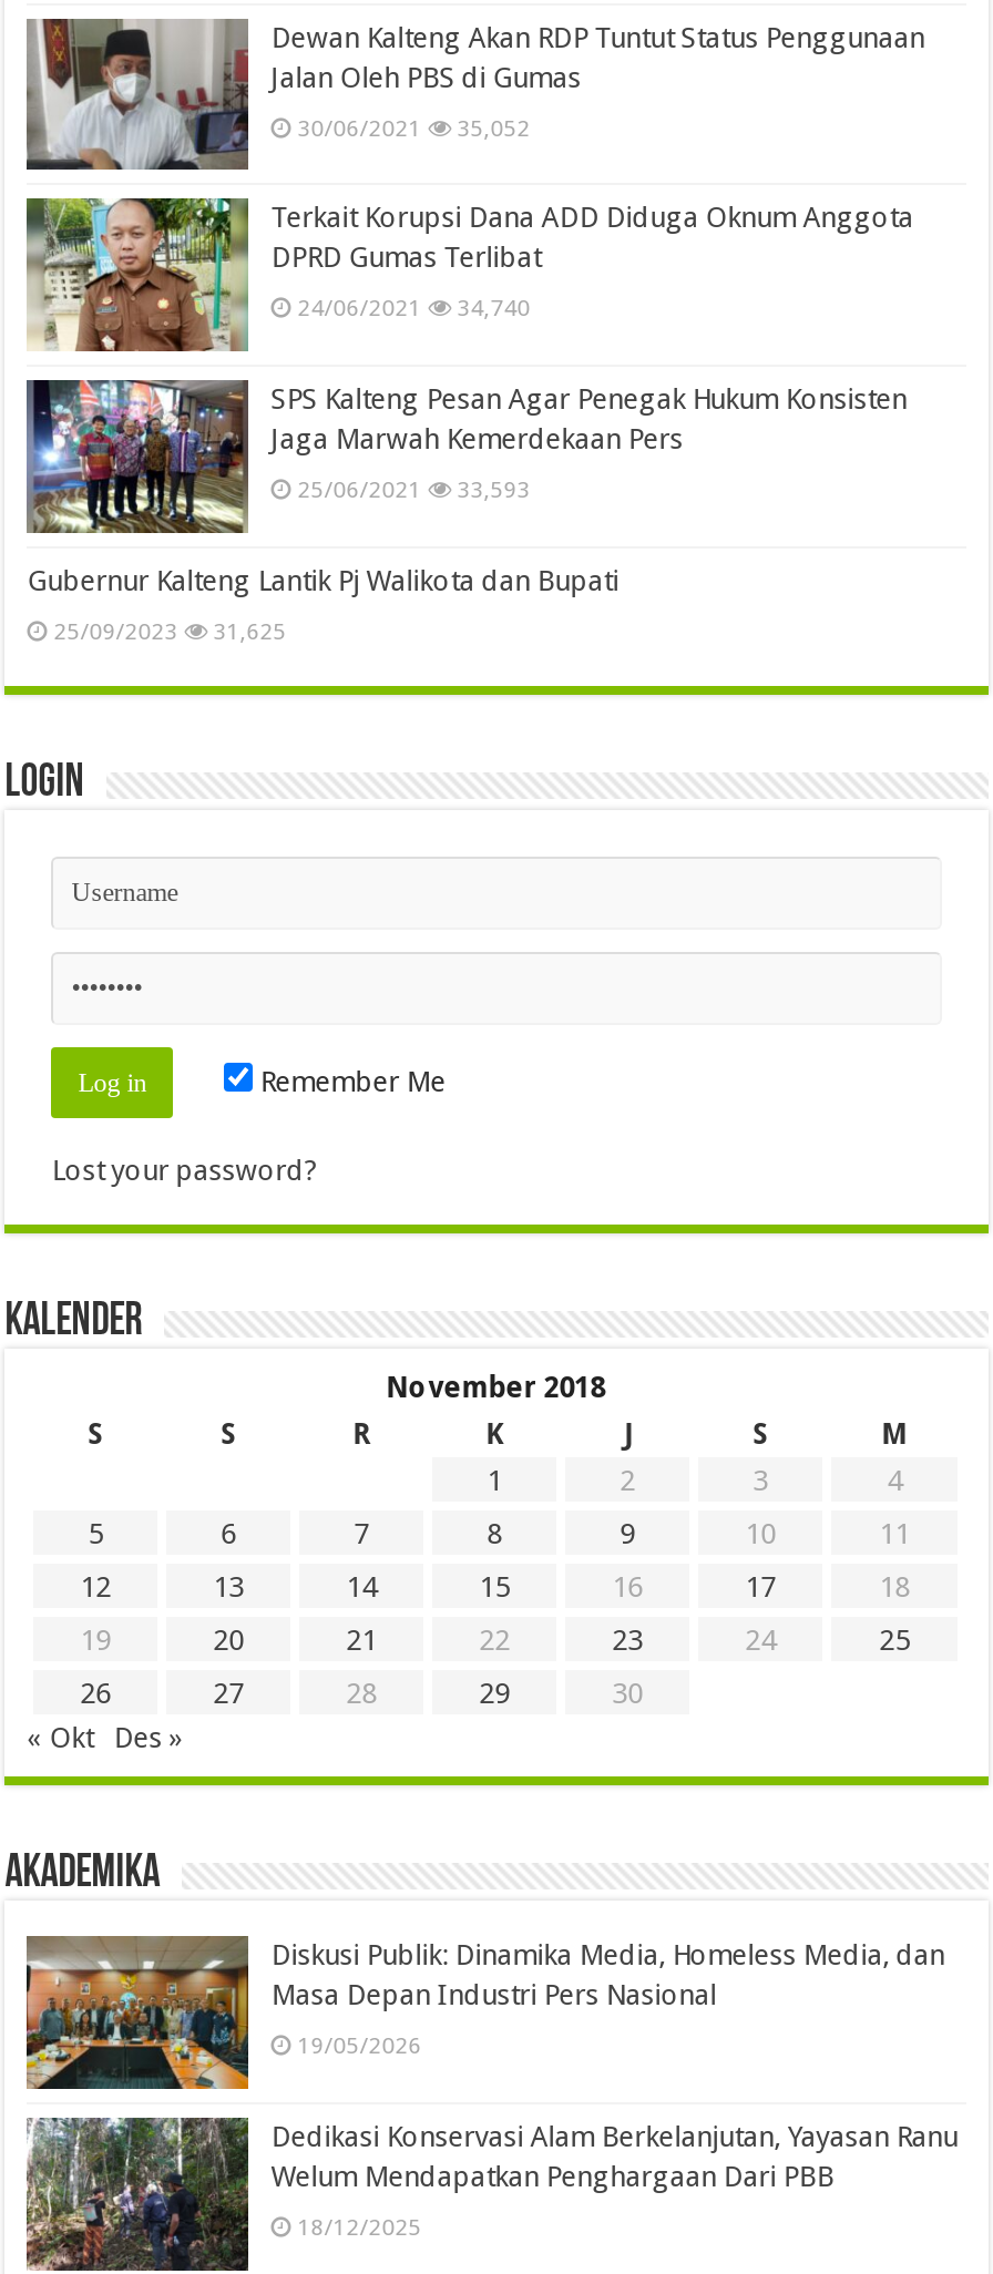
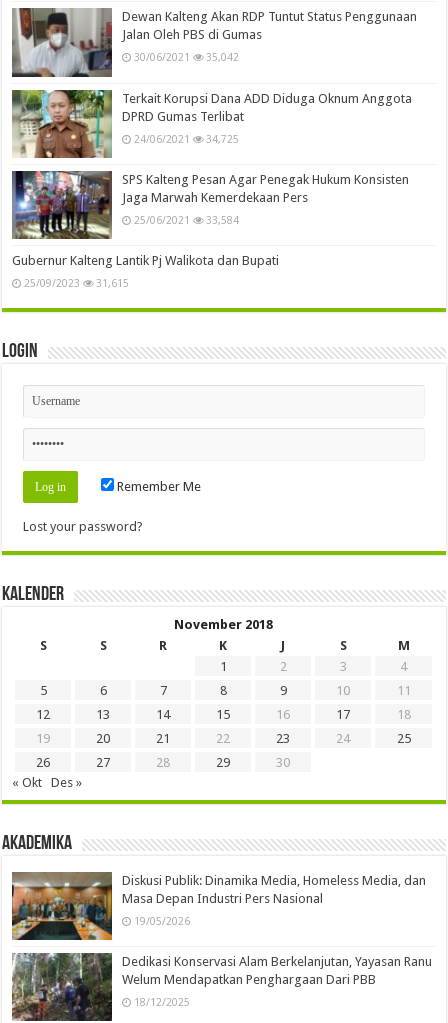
- 30/06/2021 35,052
+ 30/06/2021 35,042

- 24/06/2021 34,740
+ 24/06/2021 34,725

- 25/06/2021 33,593
+ 25/06/2021 33,584

- 25/09/2023 31,625
+ 25/09/2023 31,615
